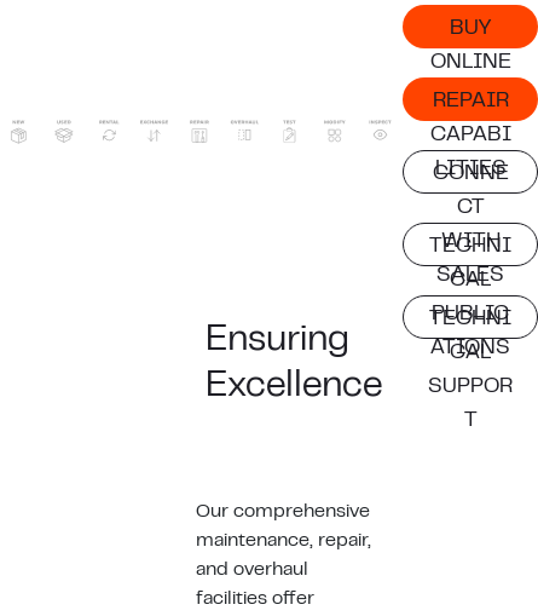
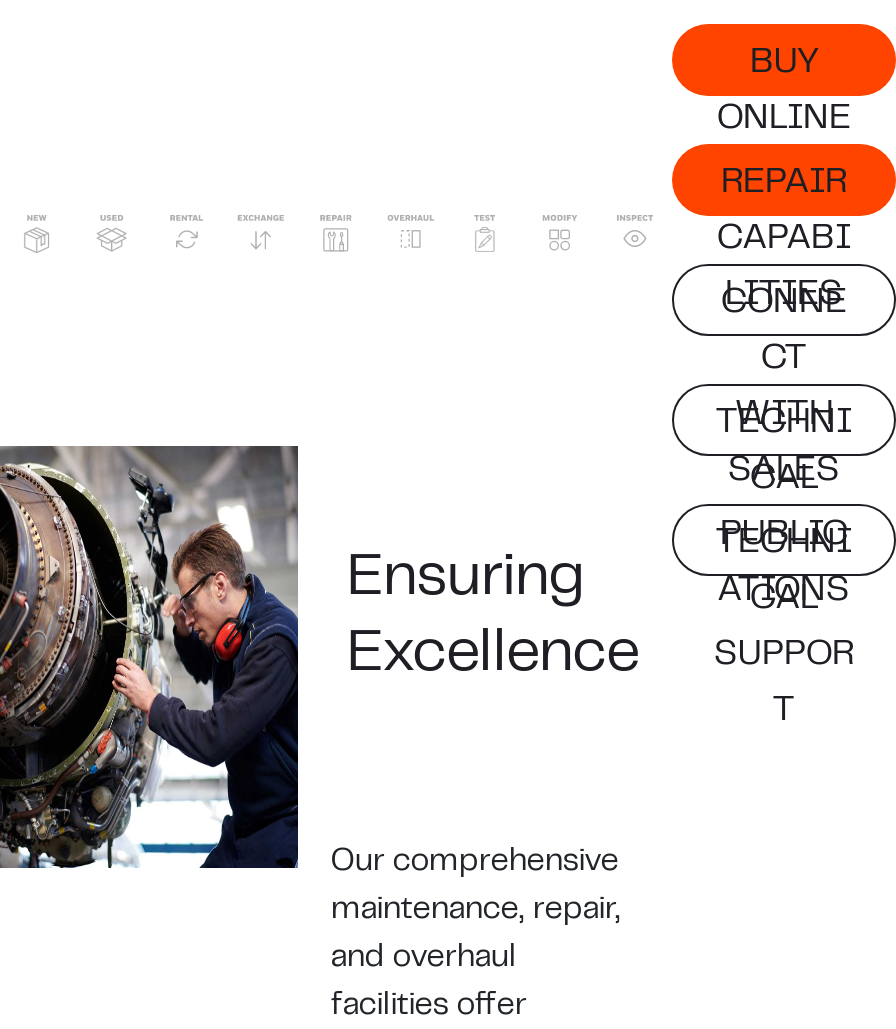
+ [image]
